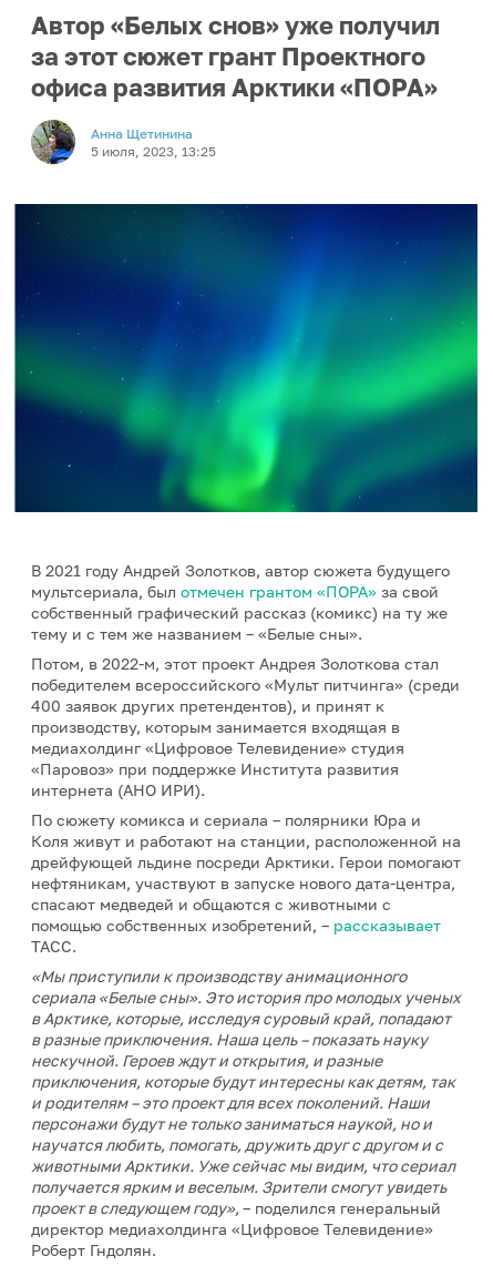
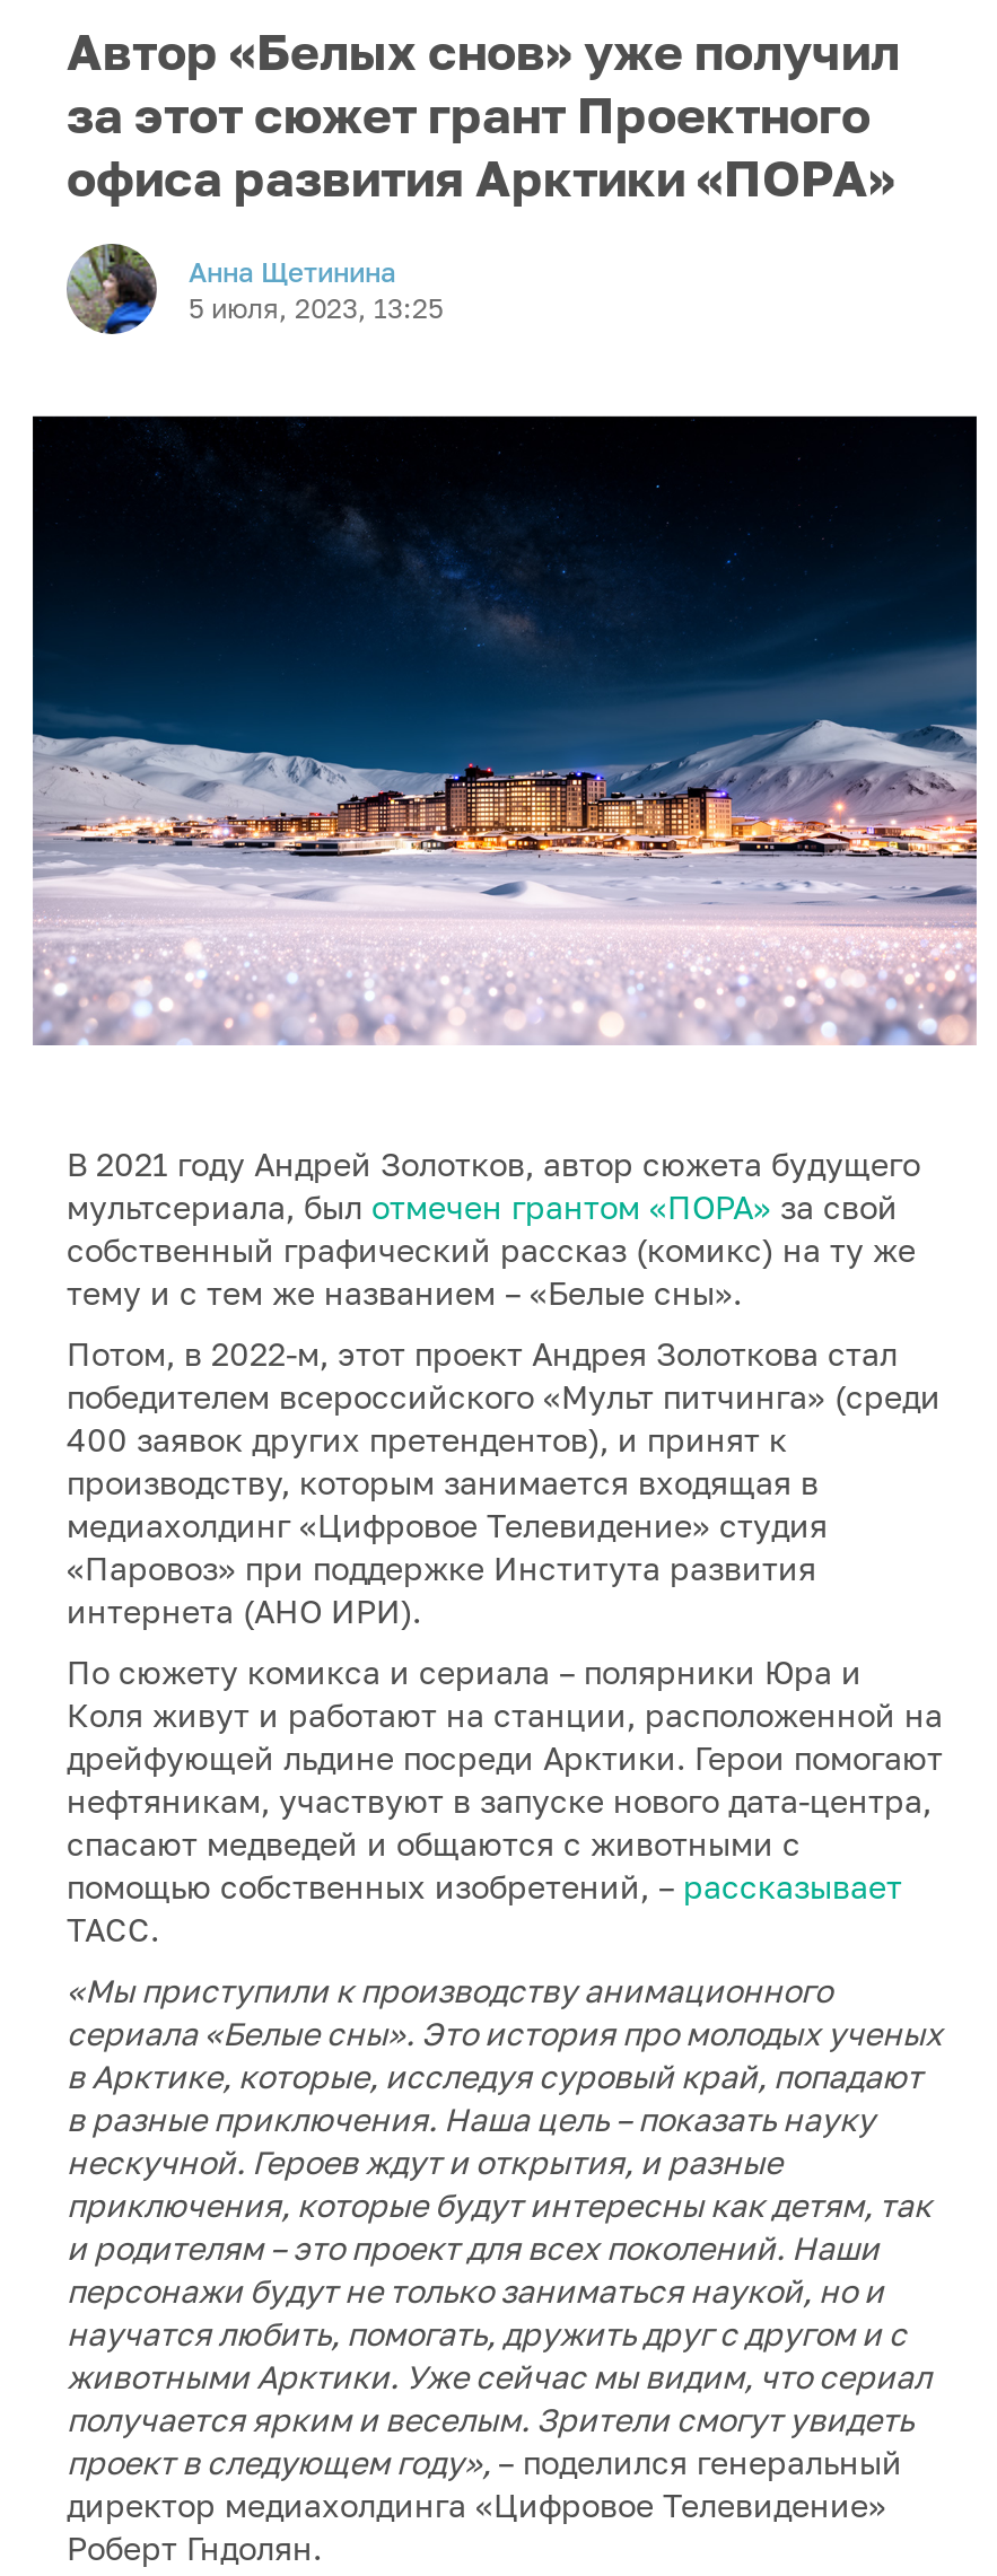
- [image]
+ [image]
